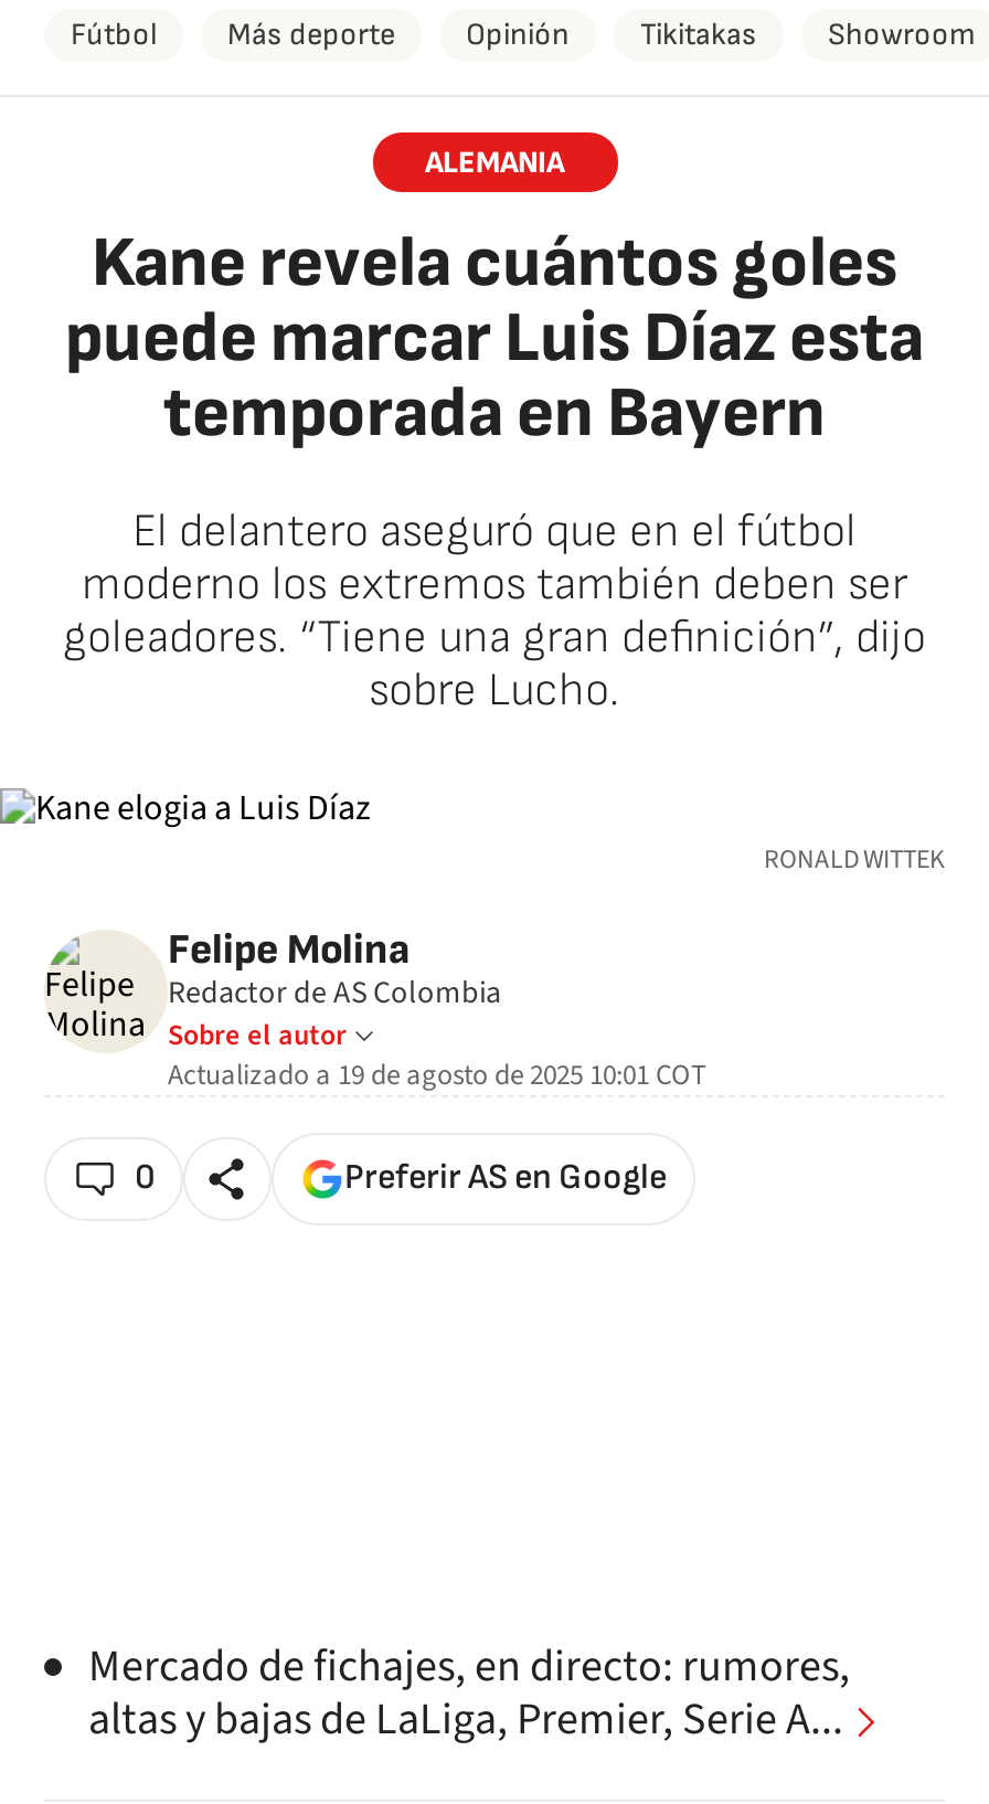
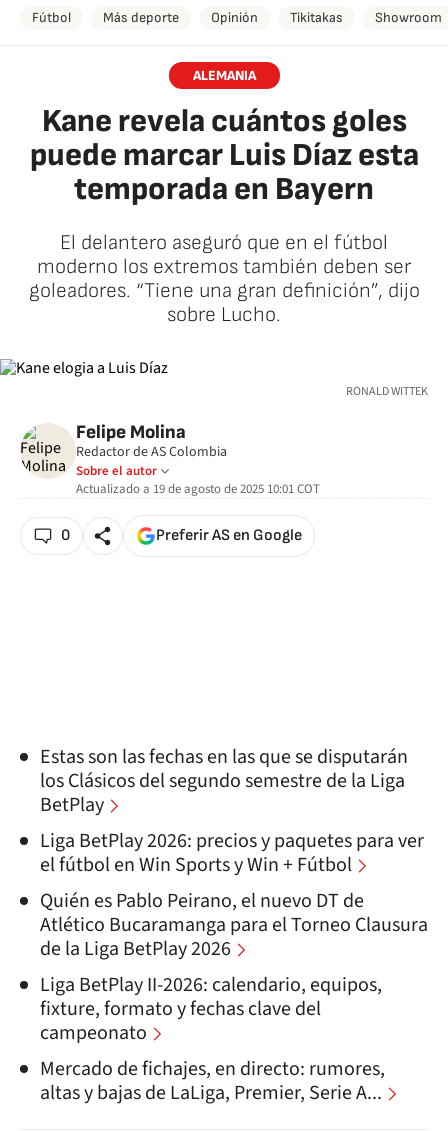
+ Estas son las fechas en las que se disputarán
+ los Clásicos del segundo semestre de la Liga
+ BetPlay
+ Liga BetPlay 2026: precios y paquetes para ver
+ el fútbol en Win Sports y Win + Fútbol
+ Quién es Pablo Peirano, el nuevo DT de
+ Atlético Bucaramanga para el Torneo Clausura
+ de la Liga BetPlay 2026
+ Liga BetPlay II-2026: calendario, equipos,
+ fixture, formato y fechas clave del
+ campeonato
